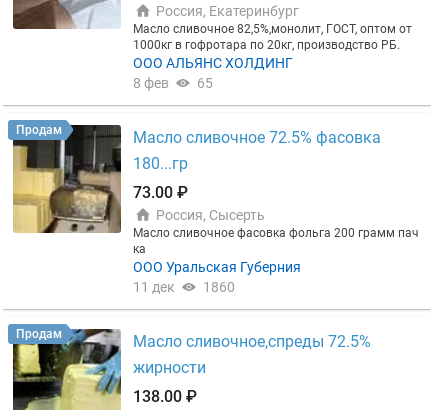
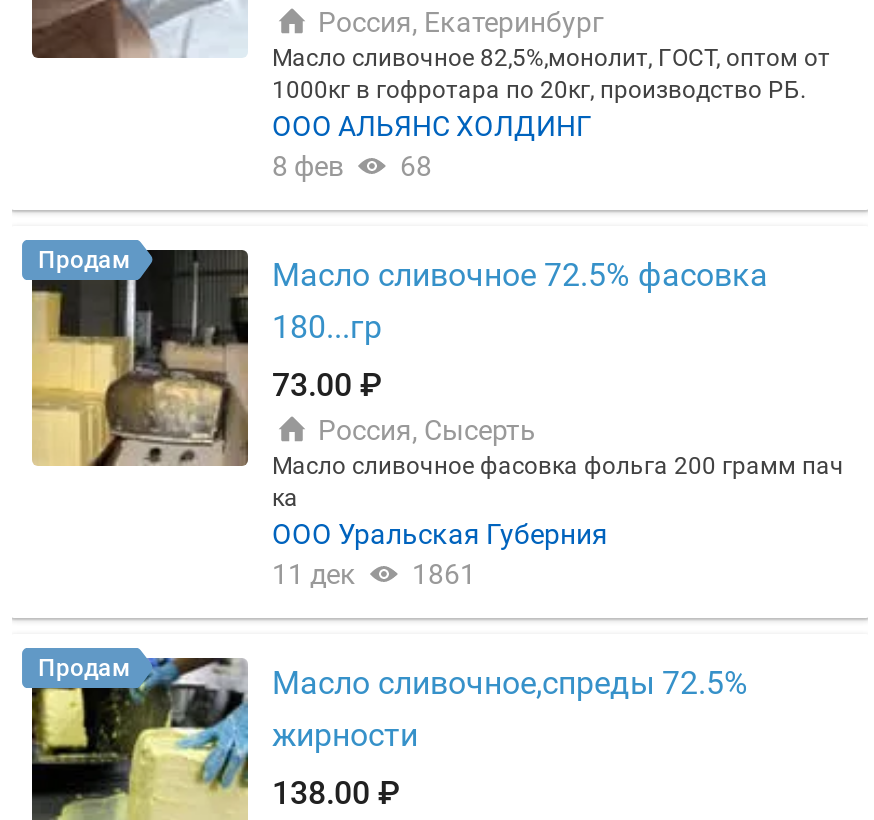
- 8 фев 65
+ 8 фев 68

- 11 дек 1860
+ 11 дек 1861
